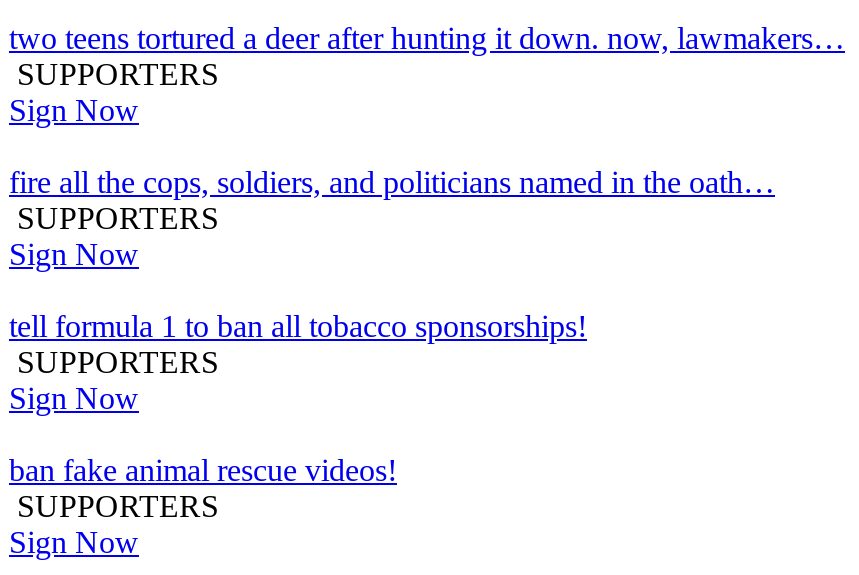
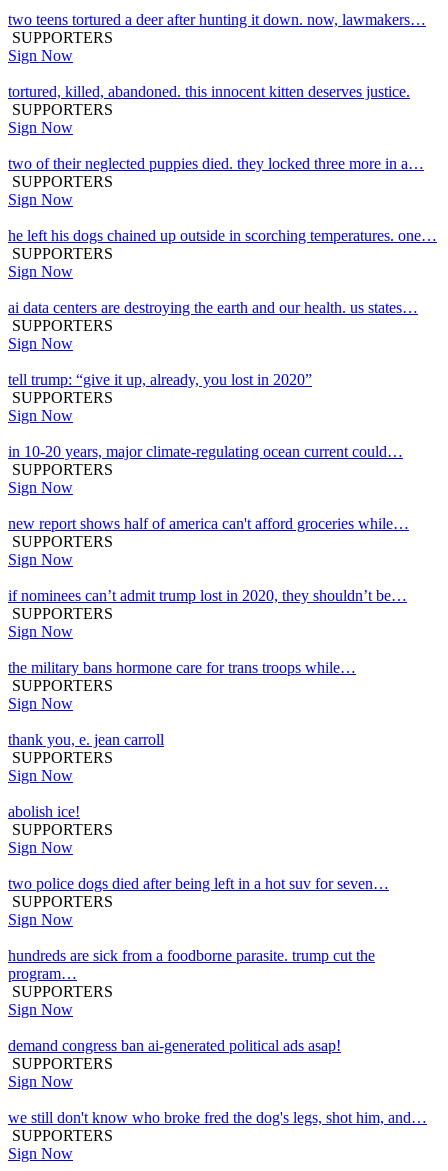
- fire all the cops, soldiers, and politicians named in the oath…
+ tortured, killed, abandoned. this innocent kitten deserves justice.

- tell formula 1 to ban all tobacco sponsorships!
+ two of their neglected puppies died. they locked three more in a…

- ban fake animal rescue videos!
+ he left his dogs chained up outside in scorching temperatures. one…
+ SUPPORTERS
+ Sign Now
+ ai data centers are destroying the earth and our health. us states…
+ SUPPORTERS
+ Sign Now
+ tell trump: “give it up, already, you lost in 2020”
+ SUPPORTERS
+ Sign Now
+ in 10-20 years, major climate-regulating ocean current could…
+ SUPPORTERS
+ Sign Now
+ new report shows half of america can't afford groceries while…
+ SUPPORTERS
+ Sign Now
+ if nominees can’t admit trump lost in 2020, they shouldn’t be…
+ SUPPORTERS
+ Sign Now
+ the military bans hormone care for trans troops while…
+ SUPPORTERS
+ Sign Now
+ thank you, e. jean carroll
+ SUPPORTERS
+ Sign Now
+ abolish ice!
+ SUPPORTERS
+ Sign Now
+ two police dogs died after being left in a hot suv for seven…
+ SUPPORTERS
+ Sign Now
+ hundreds are sick from a foodborne parasite. trump cut the
+ program…
+ SUPPORTERS
+ Sign Now
+ demand congress ban ai-generated political ads asap!
+ SUPPORTERS
+ Sign Now
+ we still don't know who broke fred the dog's legs, shot him, and…
